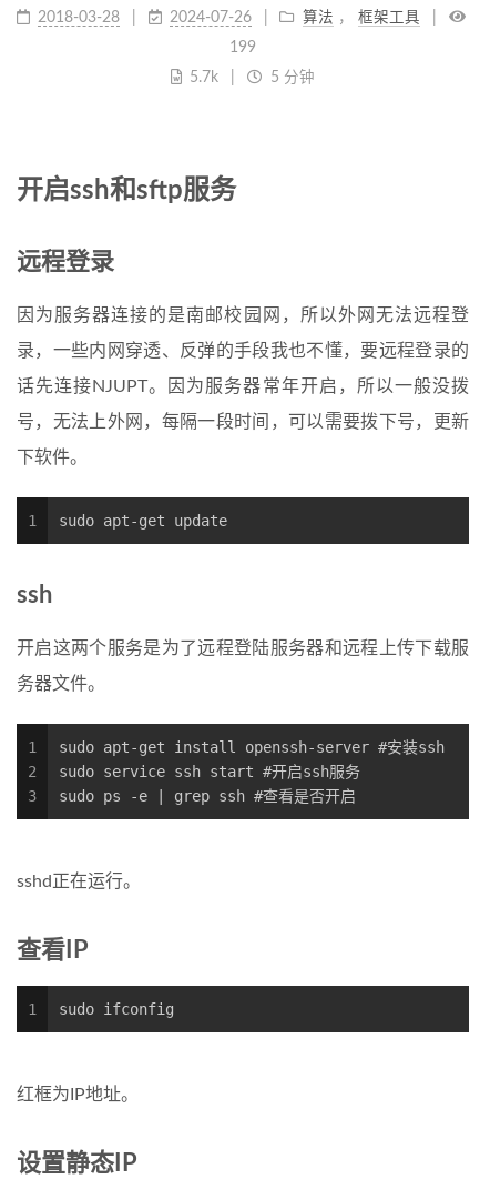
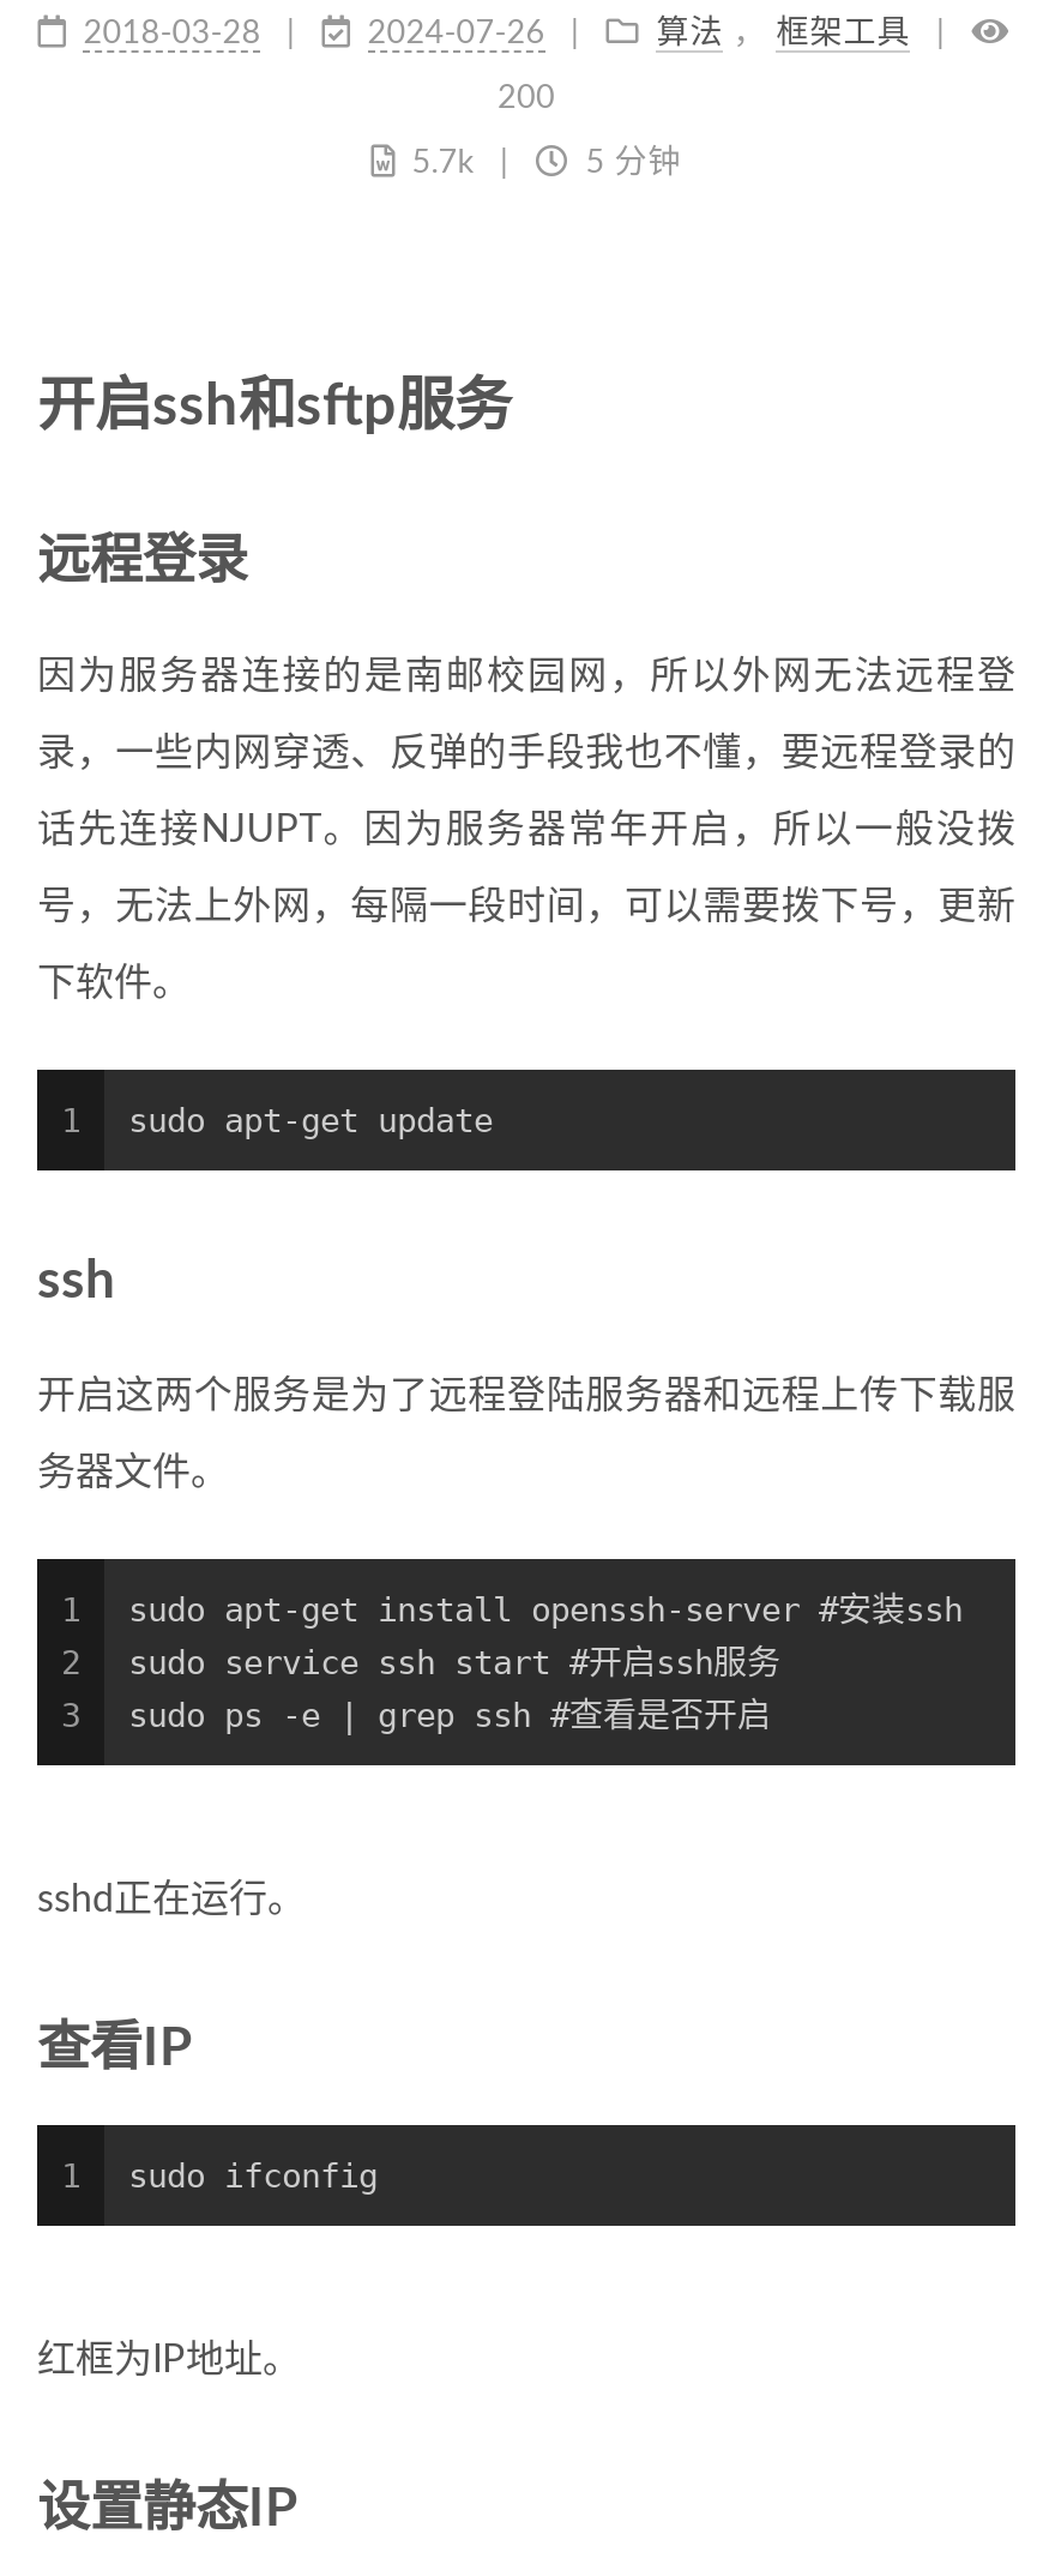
- 199
+ 200
